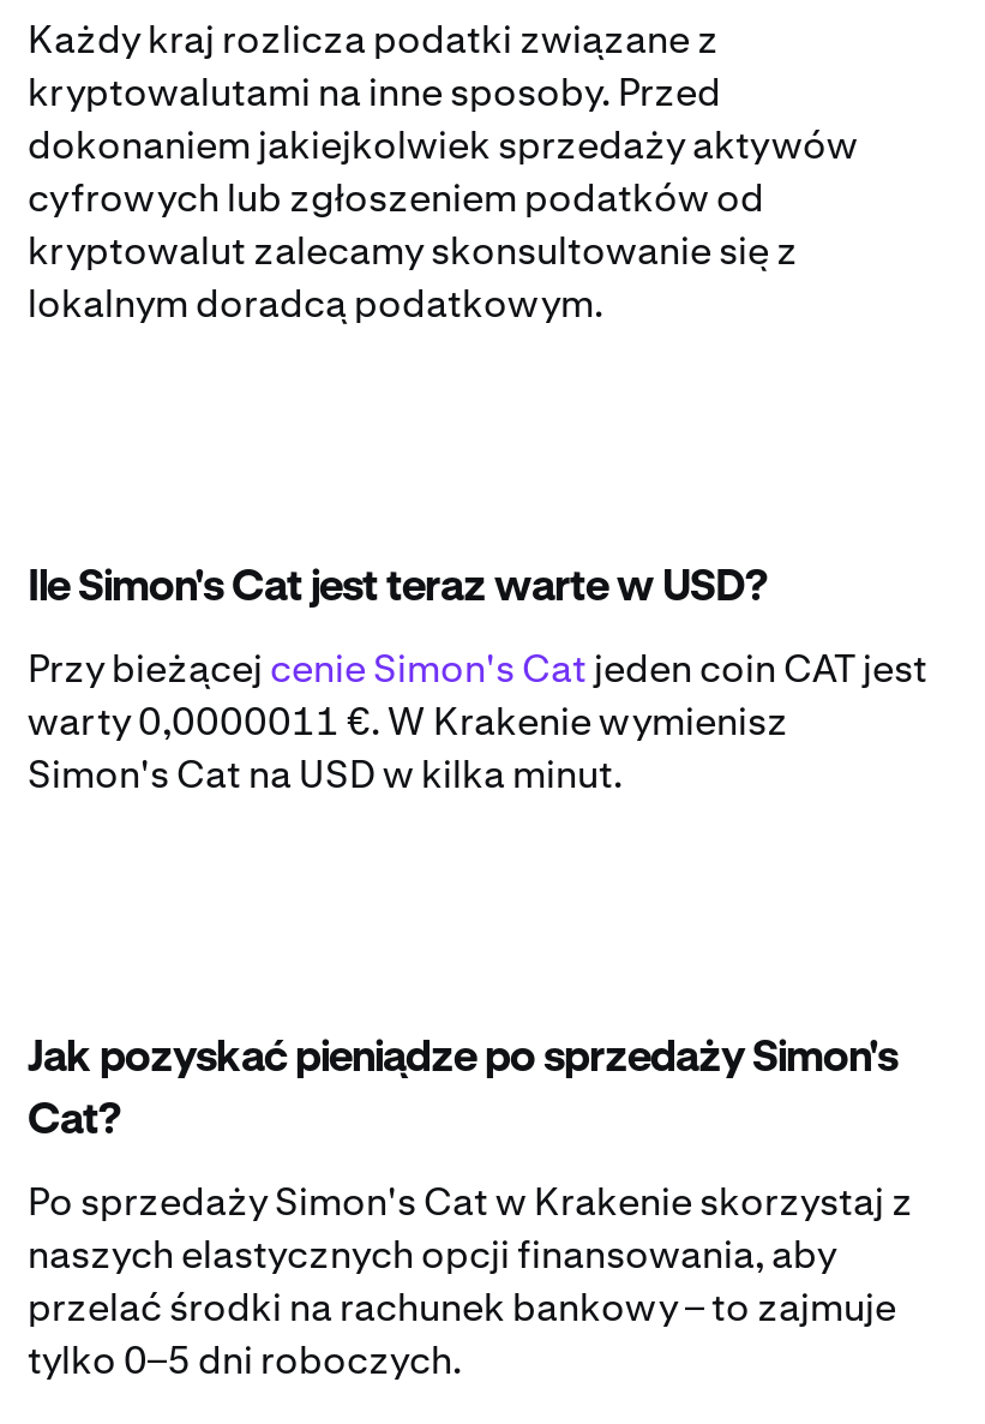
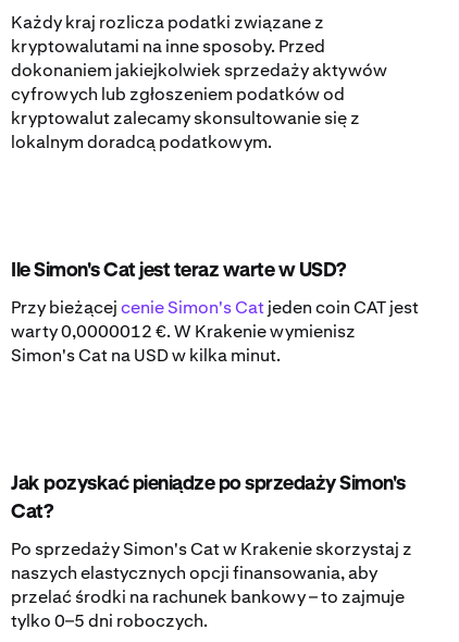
- warty 0,0000011 €. W Krakenie wymienisz
+ warty 0,0000012 €. W Krakenie wymienisz
